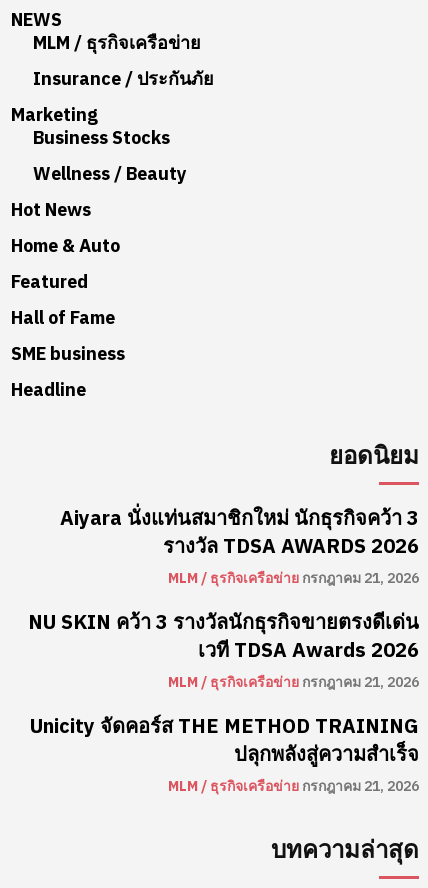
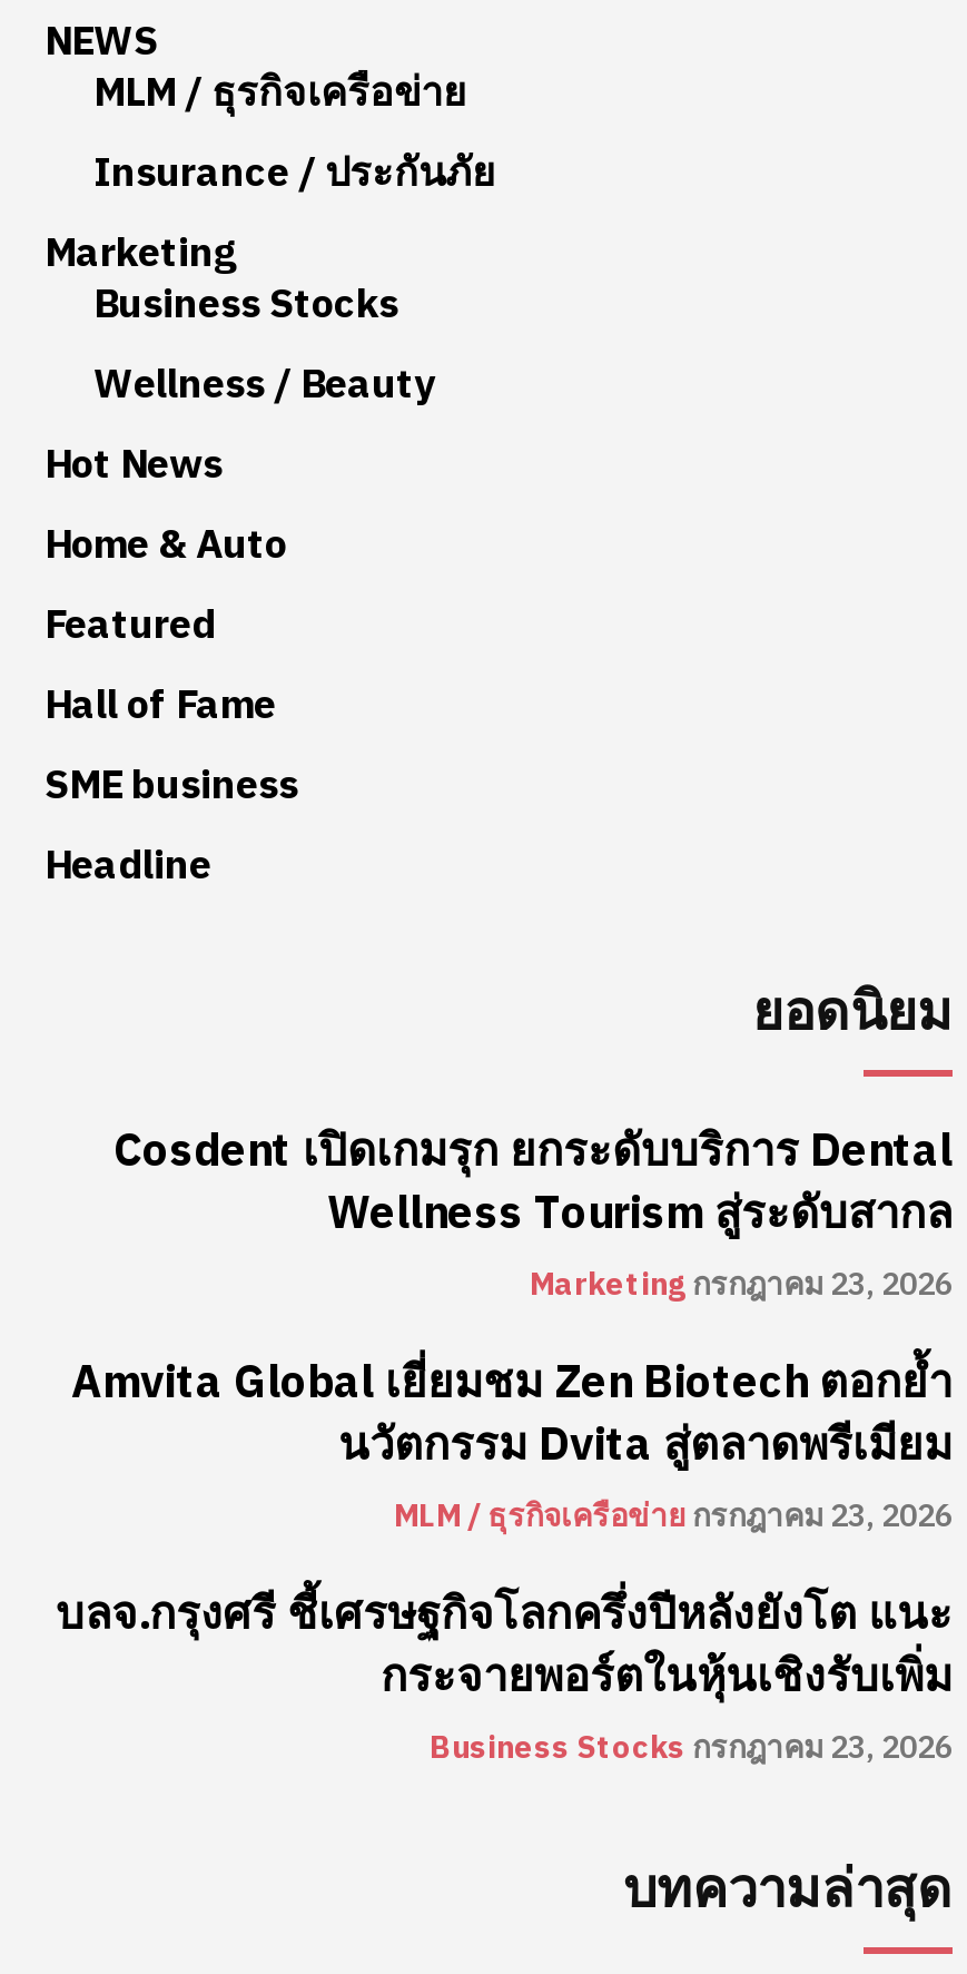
- Aiyara นั่งแท่นสมาชิกใหม่ นักธุรกิจคว้า 3
- รางวัล TDSA AWARDS 2026
- MLM / ธุรกิจเครือข่าย กรกฎาคม 21, 2026
+ Cosdent เปิดเกมรุก ยกระดับบริการ Dental
+ Wellness Tourism สู่ระดับสากล
+ Marketing กรกฎาคม 23, 2026

- NU SKIN คว้า 3 รางวัลนักธุรกิจขายตรงดีเด่น
- เวที TDSA Awards 2026
- MLM / ธุรกิจเครือข่าย กรกฎาคม 21, 2026
+ Amvita Global เยี่ยมชม Zen Biotech ตอกย้ำ
+ นวัตกรรม Dvita สู่ตลาดพรีเมียม
+ MLM / ธุรกิจเครือข่าย กรกฎาคม 23, 2026

- Unicity จัดคอร์ส THE METHOD TRAINING
- ปลุกพลังสู่ความสำเร็จ
- MLM / ธุรกิจเครือข่าย กรกฎาคม 21, 2026
+ บลจ.กรุงศรี ชี้เศรษฐกิจโลกครึ่งปีหลังยังโต แนะ
+ กระจายพอร์ตในหุ้นเชิงรับเพิ่ม
+ Business Stocks กรกฎาคม 23, 2026
